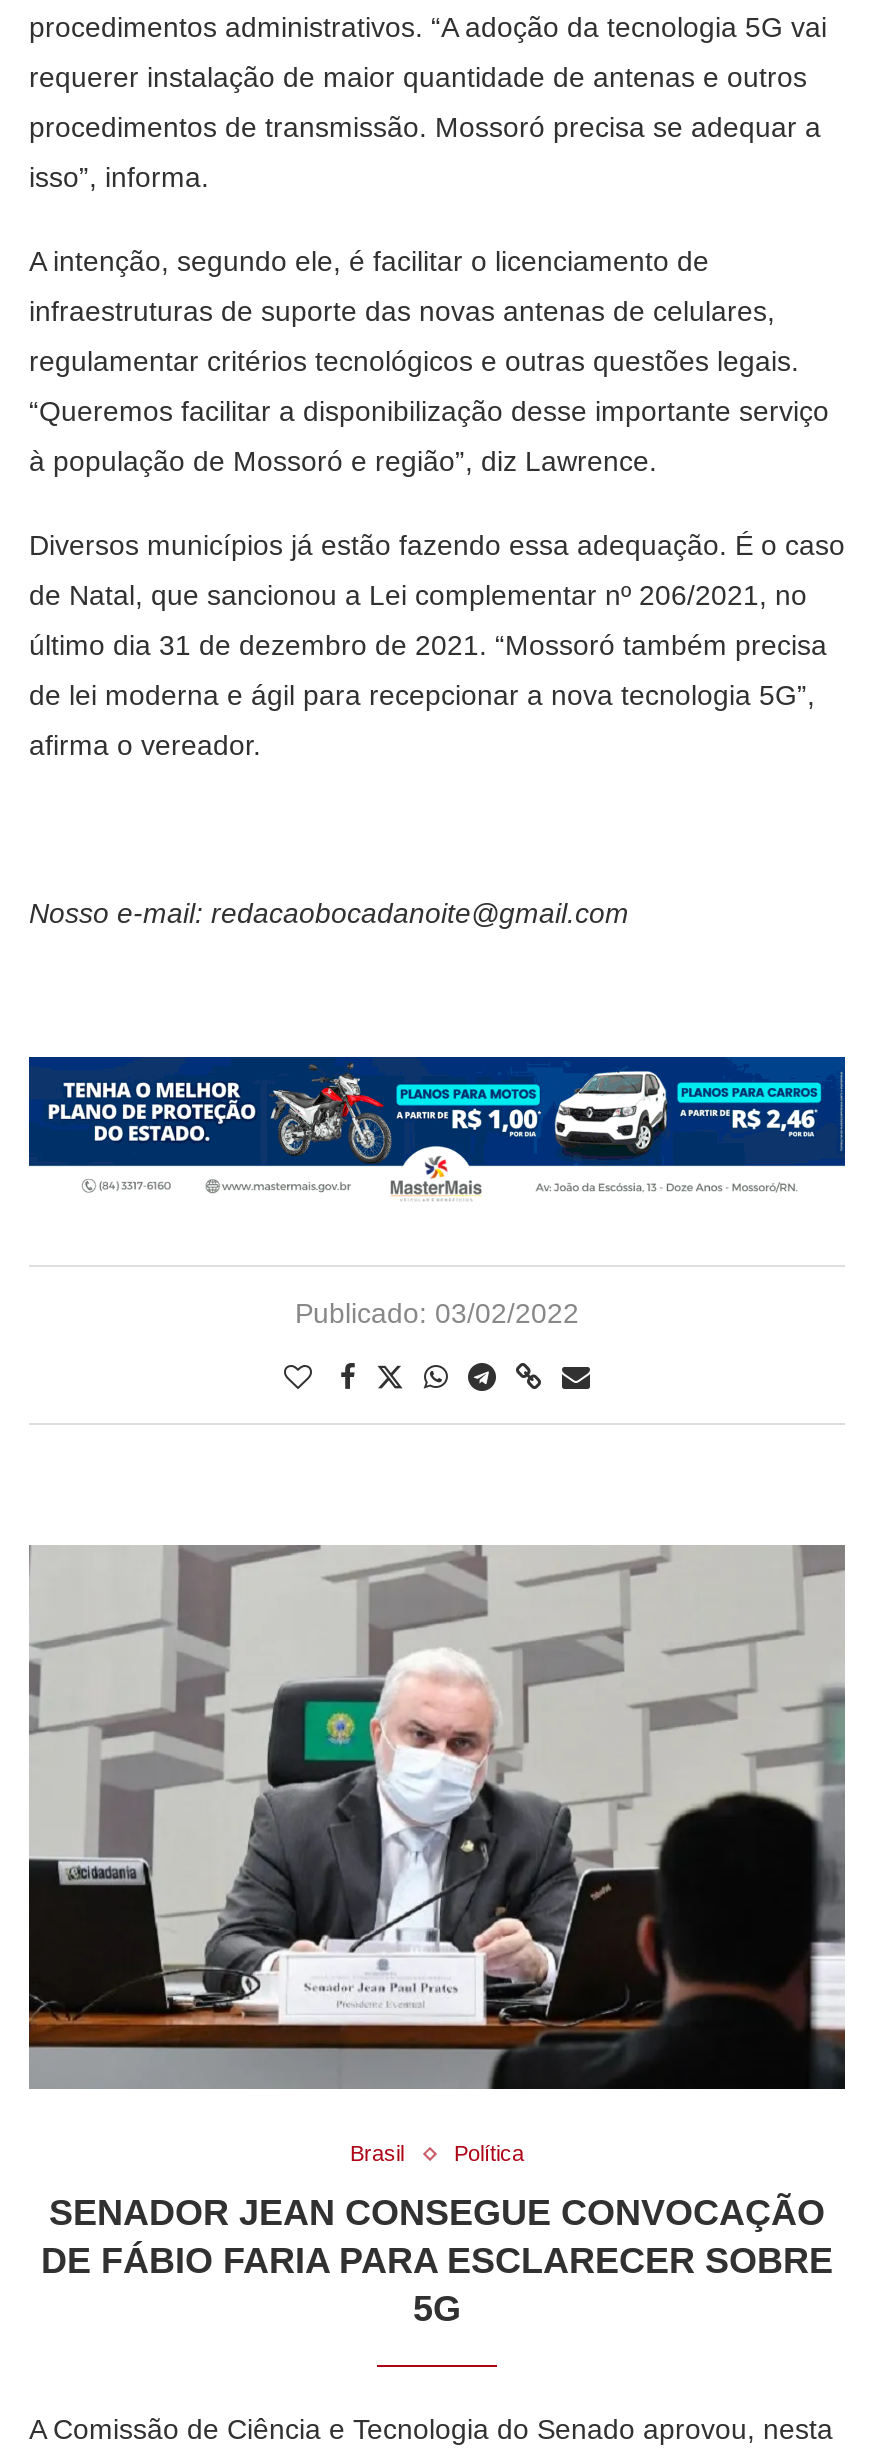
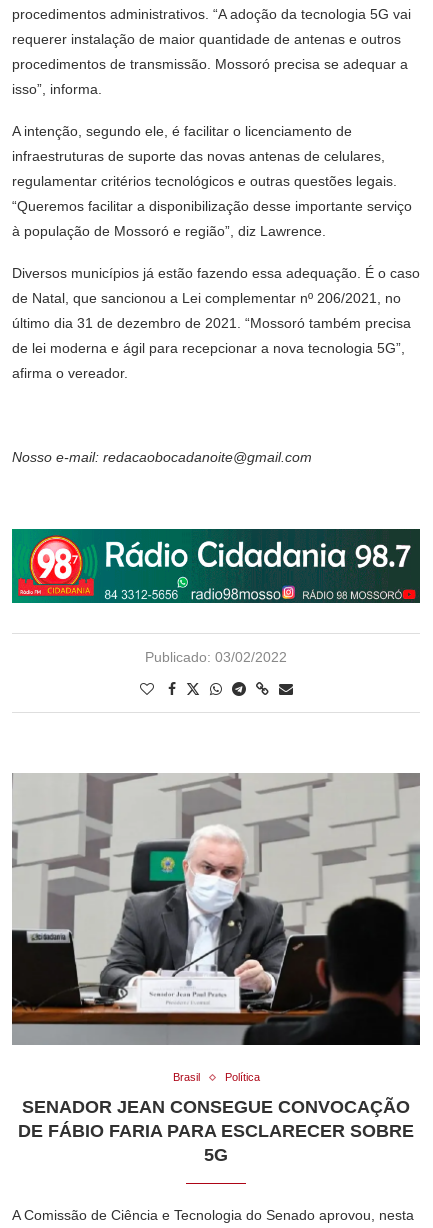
- [image]
+ [image]
